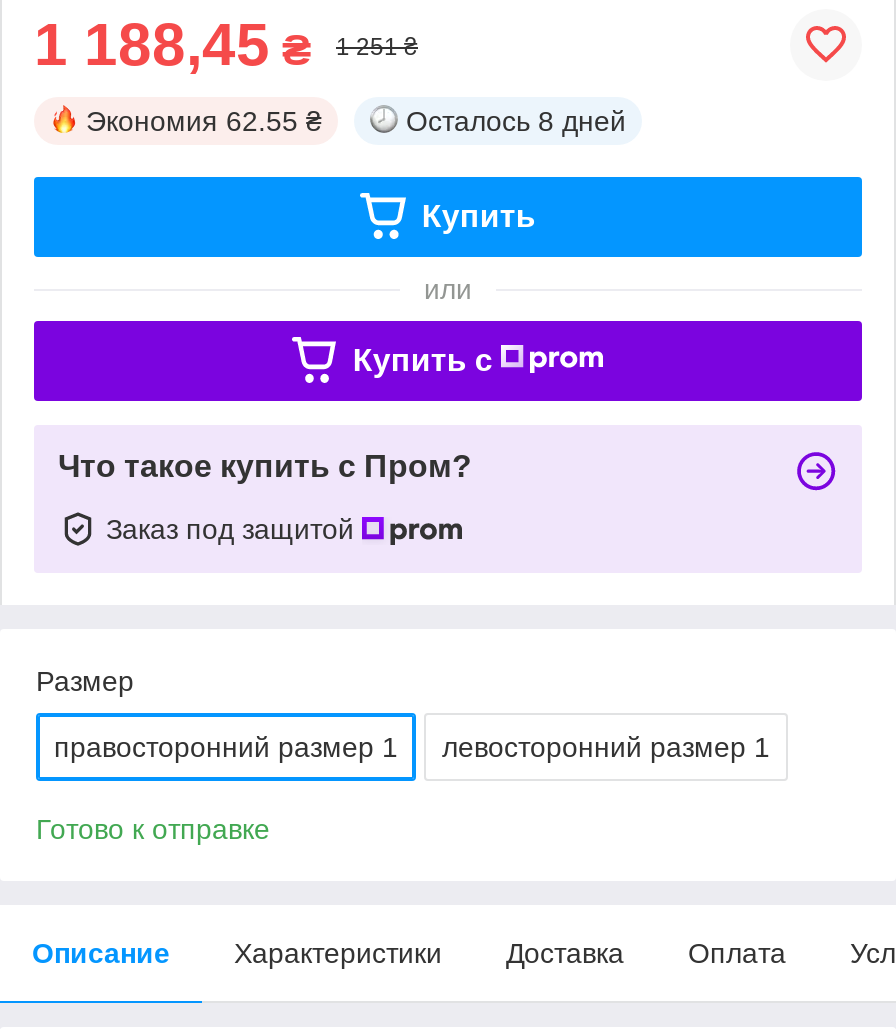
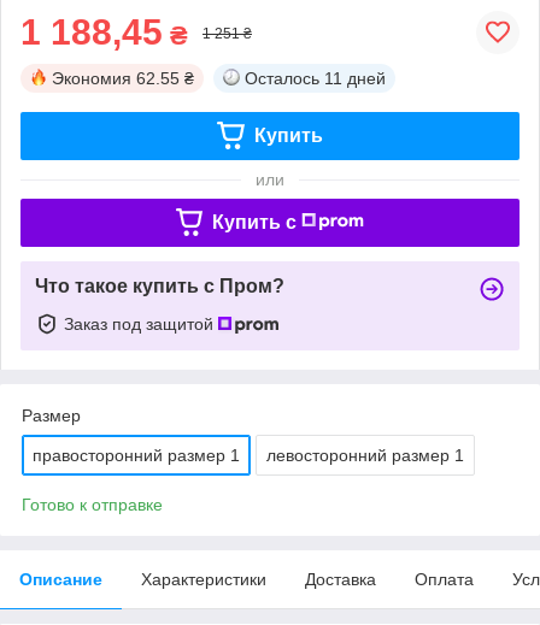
- Осталось 8 дней
+ Осталось 11 дней
